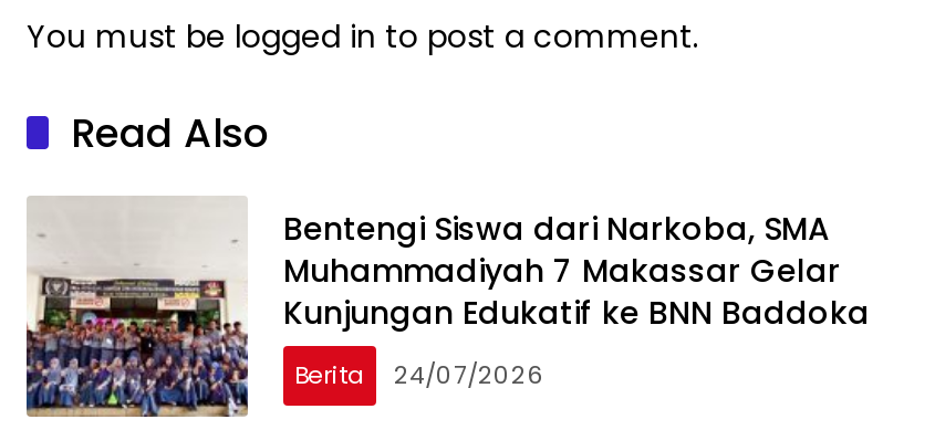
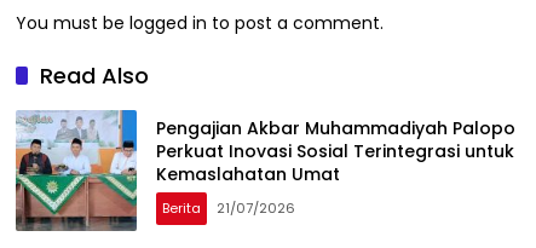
- [image]
- Bentengi Siswa dari Narkoba, SMA
- Muhammadiyah 7 Makassar Gelar
- Kunjungan Edukatif ke BNN Baddoka
+ [image]
+ Pengajian Akbar Muhammadiyah Palopo
+ Perkuat Inovasi Sosial Terintegrasi untuk
+ Kemaslahatan Umat

- Berita 24/07/2026
+ Berita 21/07/2026
